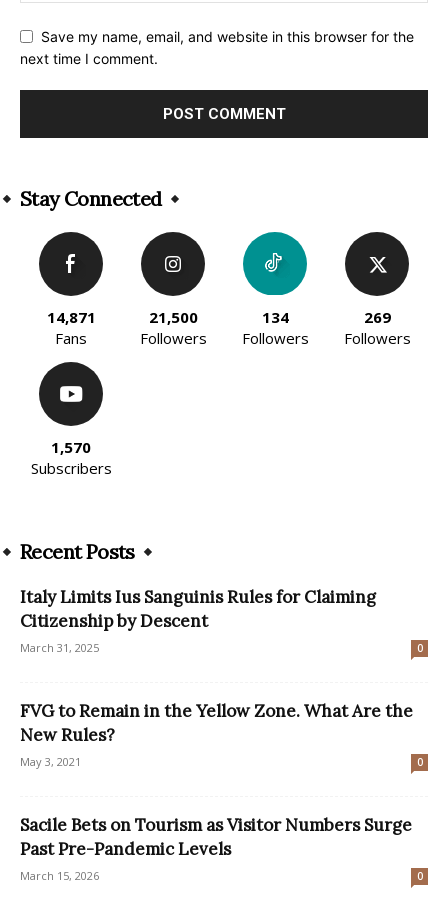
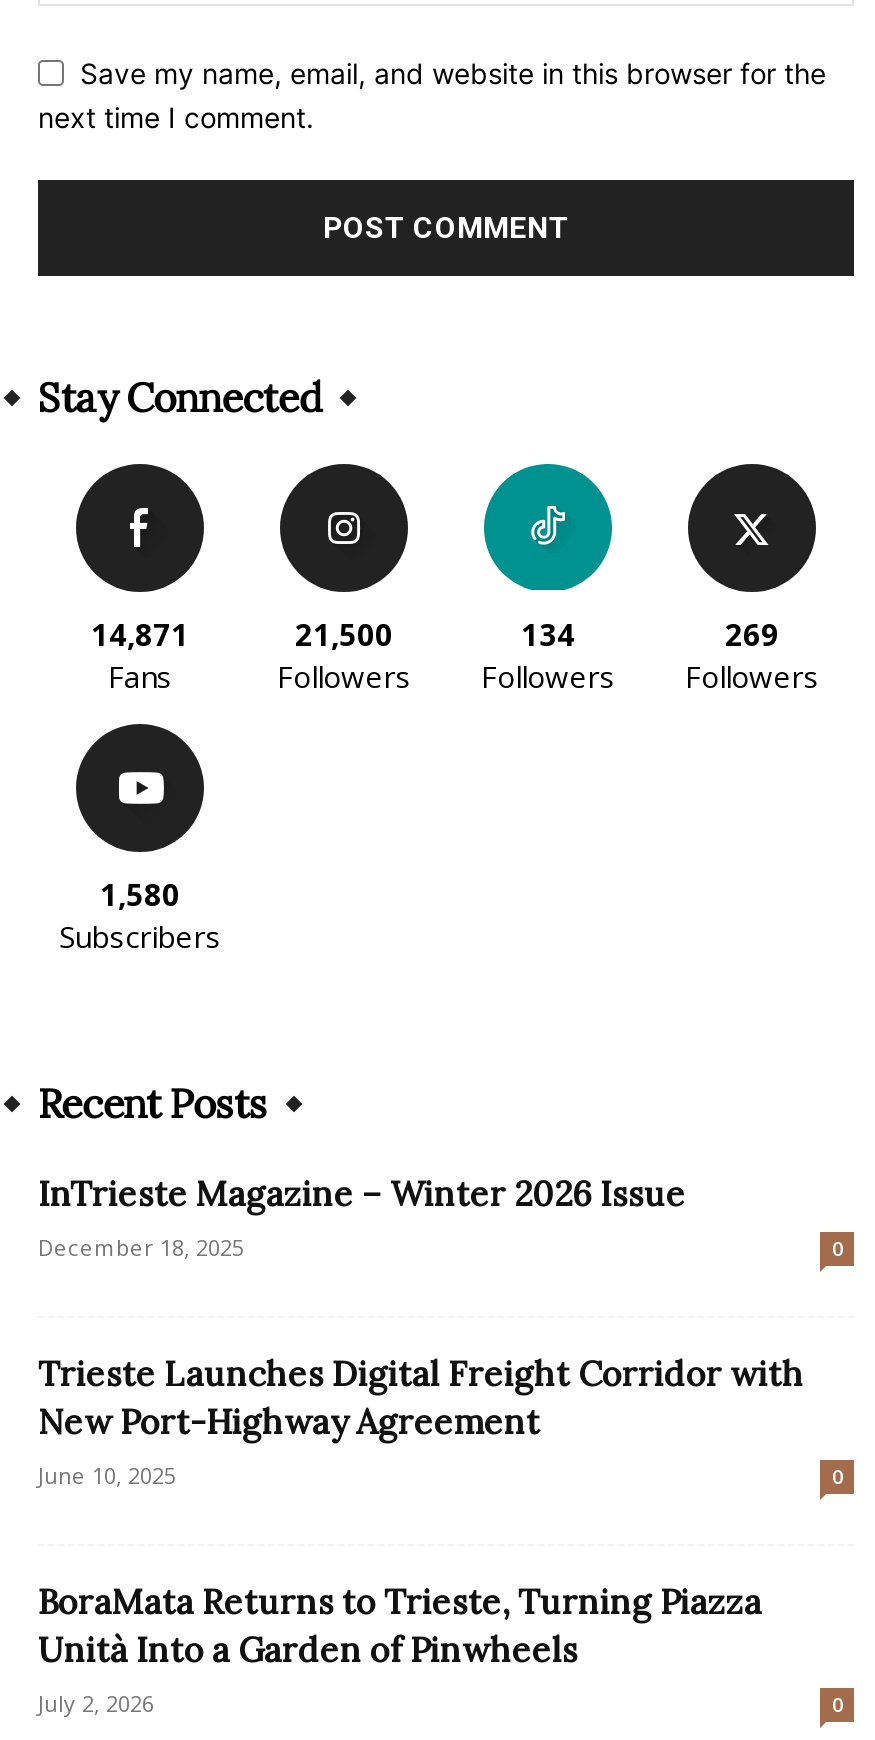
- 1,570
+ 1,580

- Italy Limits Ius Sanguinis Rules for Claiming
- Citizenship by Descent
- March 31, 2025
+ InTrieste Magazine – Winter 2026 Issue
+ December 18, 2025

- FVG to Remain in the Yellow Zone. What Are the
- New Rules?
- May 3, 2021
+ Trieste Launches Digital Freight Corridor with
+ New Port-Highway Agreement
+ June 10, 2025

- Sacile Bets on Tourism as Visitor Numbers Surge
- Past Pre-Pandemic Levels
- March 15, 2026
+ BoraMata Returns to Trieste, Turning Piazza
+ Unità Into a Garden of Pinwheels
+ July 2, 2026
